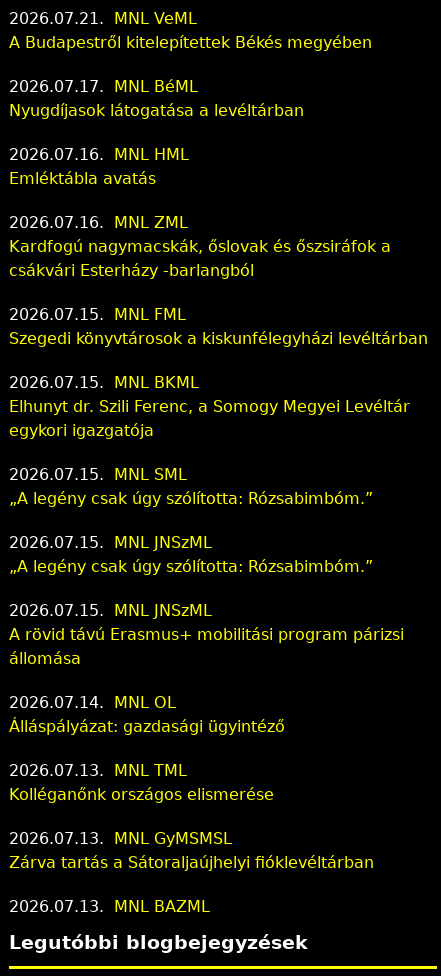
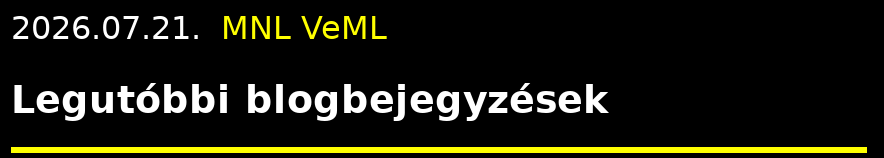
- A Budapestről kitelepítettek Békés megyében
- 2026.07.17. MNL BéML
- Nyugdíjasok látogatása a levéltárban
- 2026.07.16. MNL HML
- Emléktábla avatás
- 2026.07.16. MNL ZML
- Kardfogú nagymacskák, őslovak és őszsiráfok a
- csákvári Esterházy -barlangból
- 2026.07.15. MNL FML
- Szegedi könyvtárosok a kiskunfélegyházi levéltárban
- 2026.07.15. MNL BKML
- Elhunyt dr. Szili Ferenc, a Somogy Megyei Levéltár
- egykori igazgatója
- 2026.07.15. MNL SML
- „A legény csak úgy szólította: Rózsabimbóm.”
- 2026.07.15. MNL JNSzML
- „A legény csak úgy szólította: Rózsabimbóm.”
- 2026.07.15. MNL JNSzML
- A rövid távú Erasmus+ mobilitási program párizsi
- állomása
- 2026.07.14. MNL OL
- Álláspályázat: gazdasági ügyintéző
- 2026.07.13. MNL TML
- Kolléganőnk országos elismerése
- 2026.07.13. MNL GyMSMSL
- Zárva tartás a Sátoraljaújhelyi fióklevéltárban
- 2026.07.13. MNL BAZML
